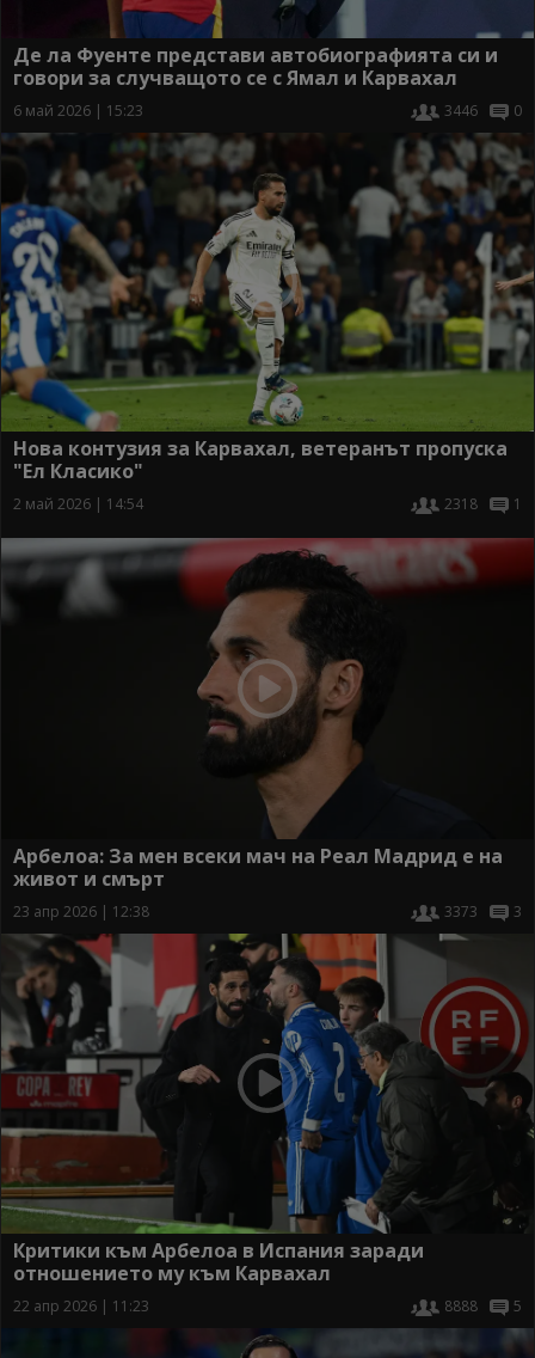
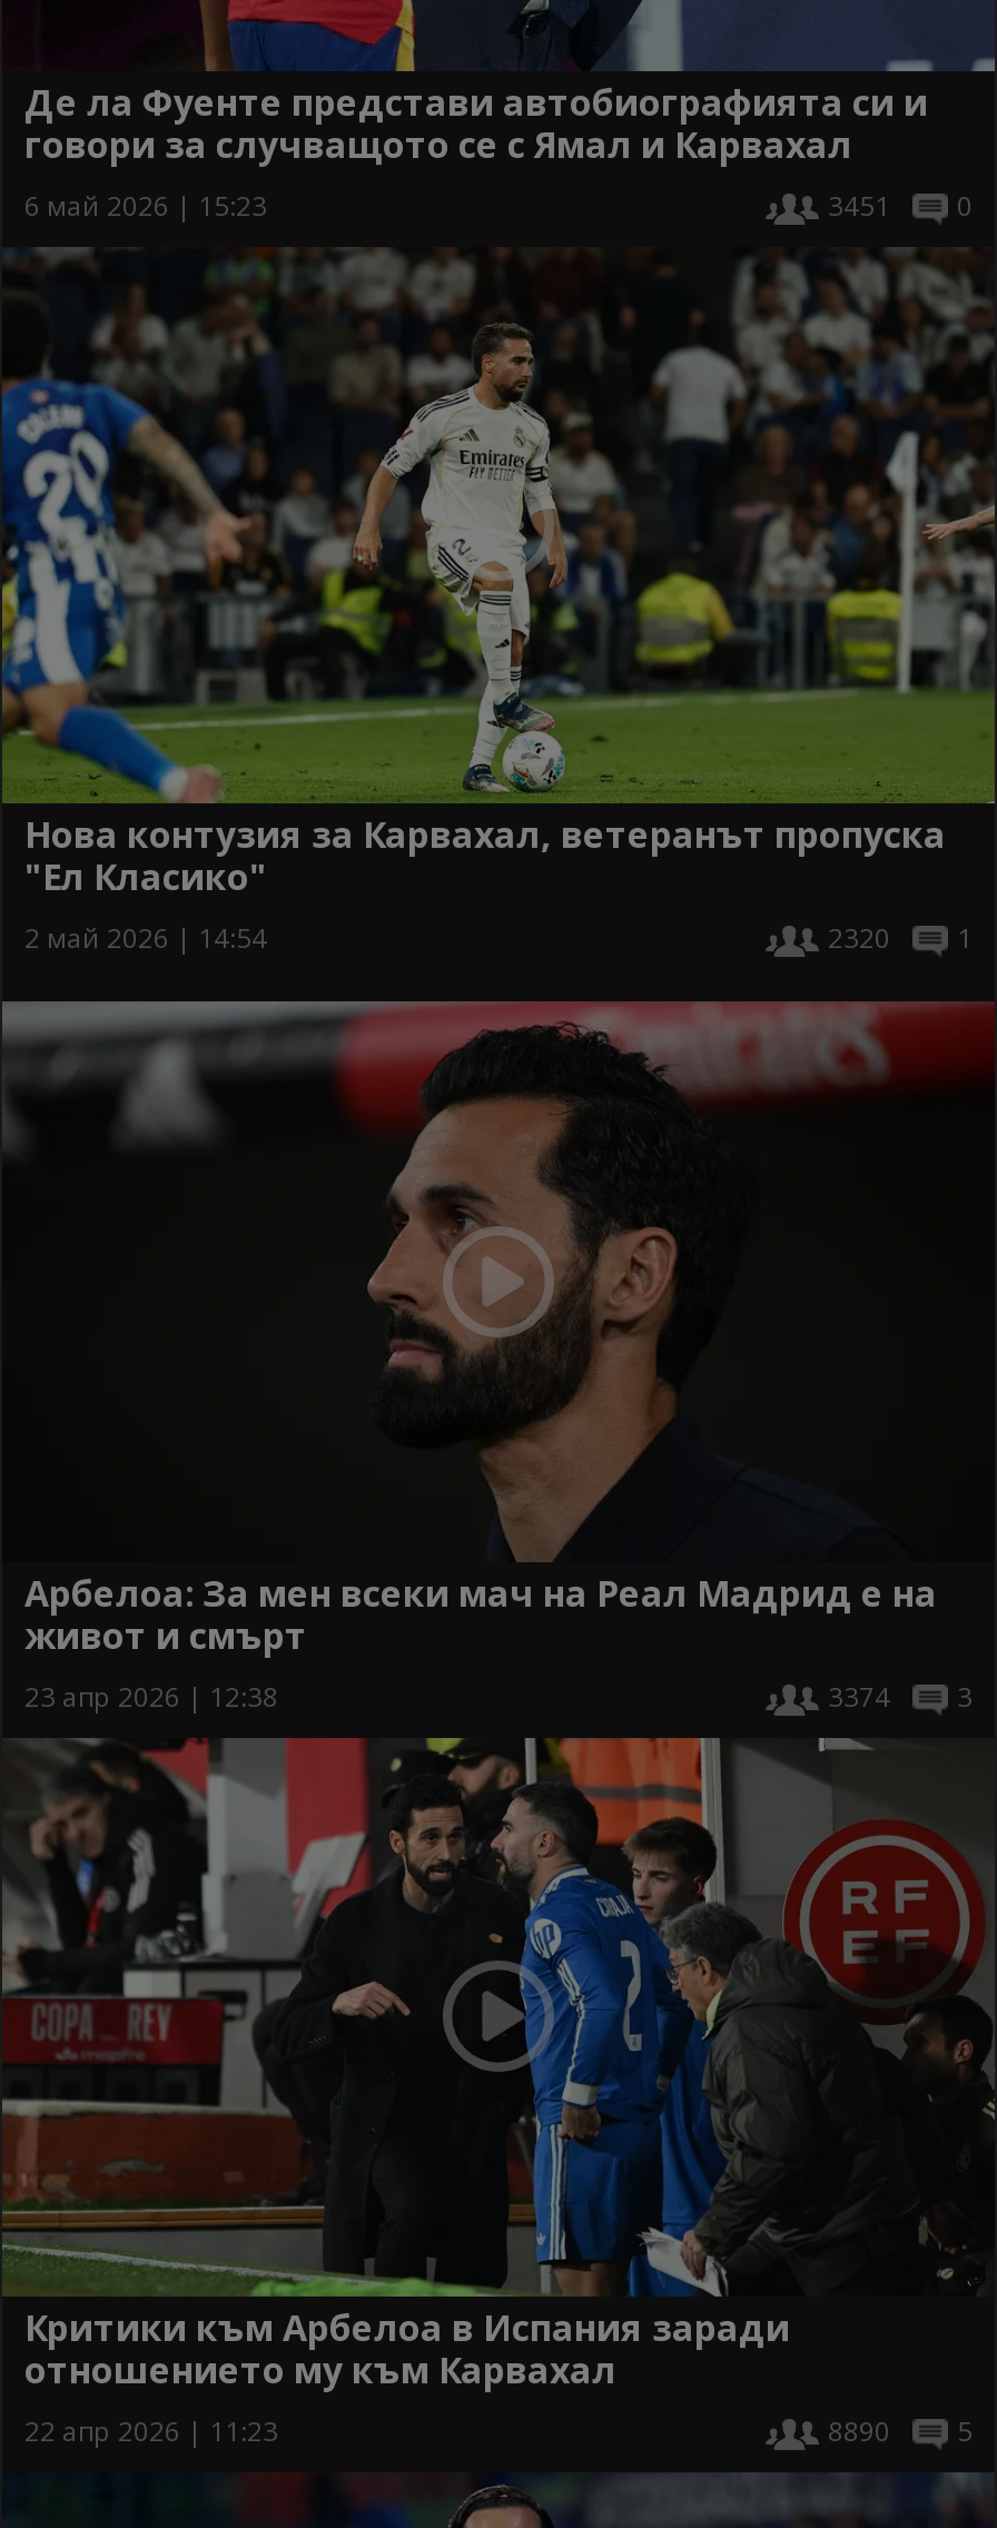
- 3446 0
+ 3451 0

- 2318 1
+ 2320 1

- 3373 3
+ 3374 3

- 8888 5
+ 8890 5
